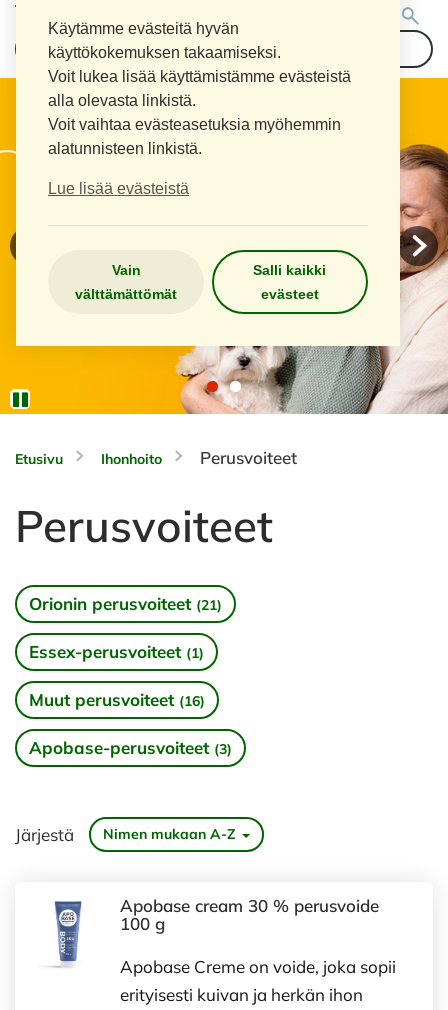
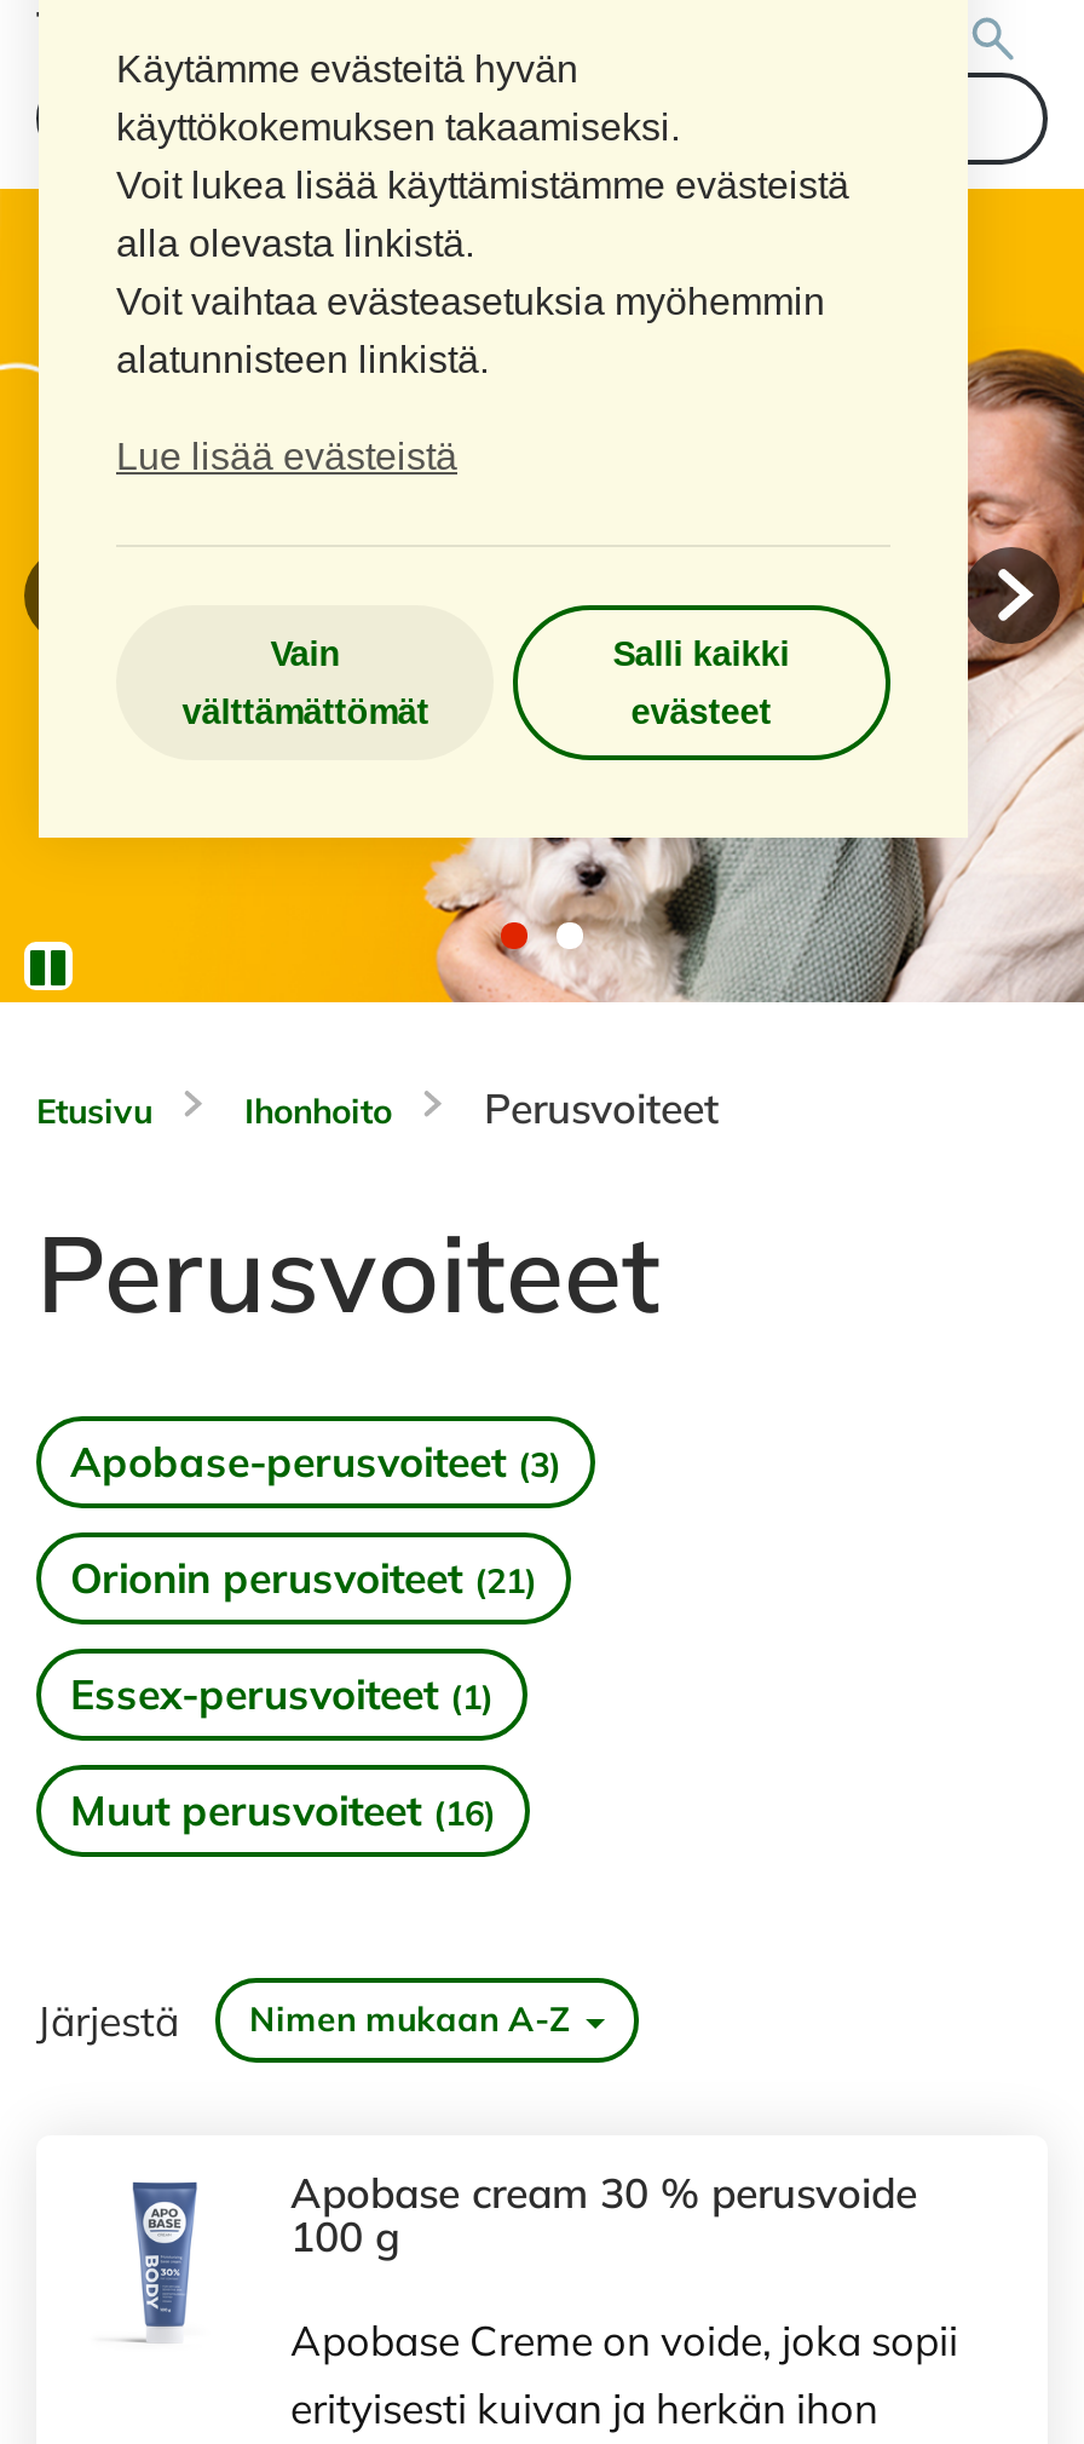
moved down: Orionin perusvoiteet (21) | Essex-perusvoiteet (1) | Muut perusvoiteet (16)

moved up: Apobase-perusvoiteet (3)
